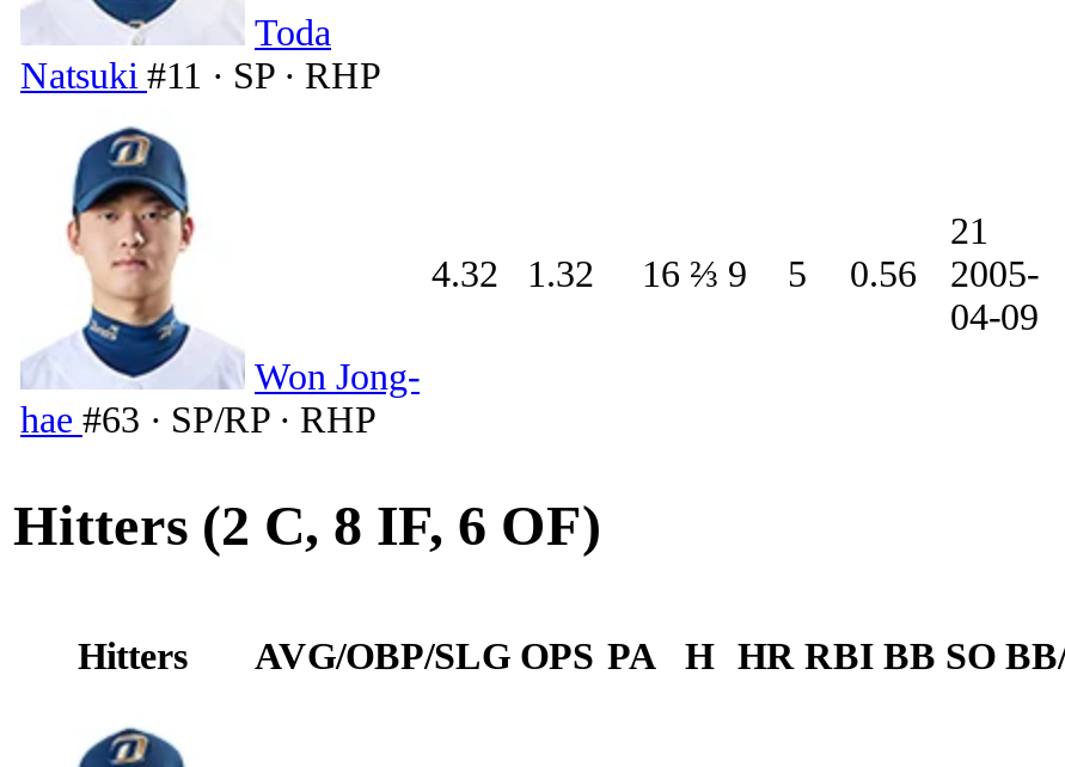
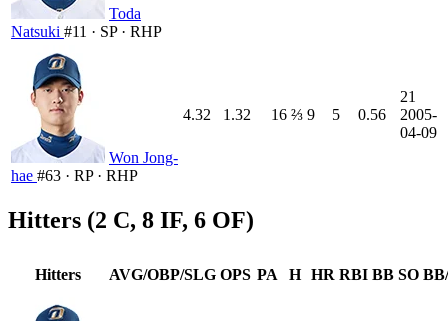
- hae #63 · SP/RP · RHP
+ hae #63 · RP · RHP
